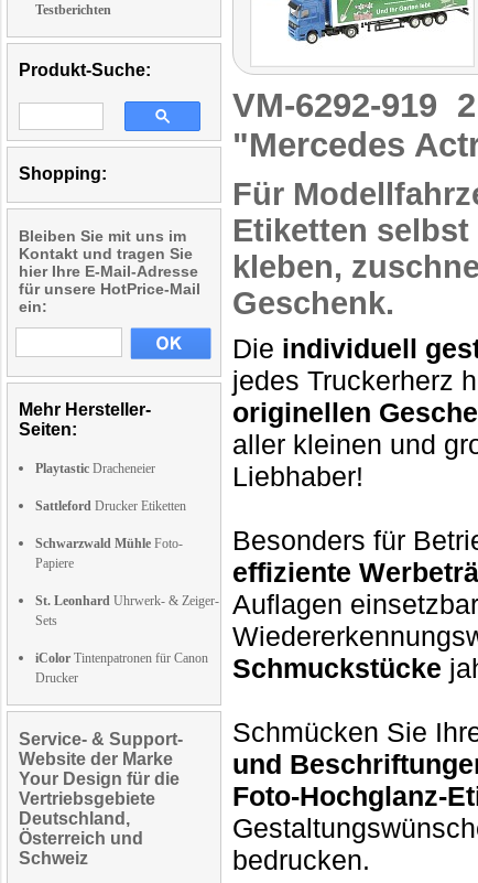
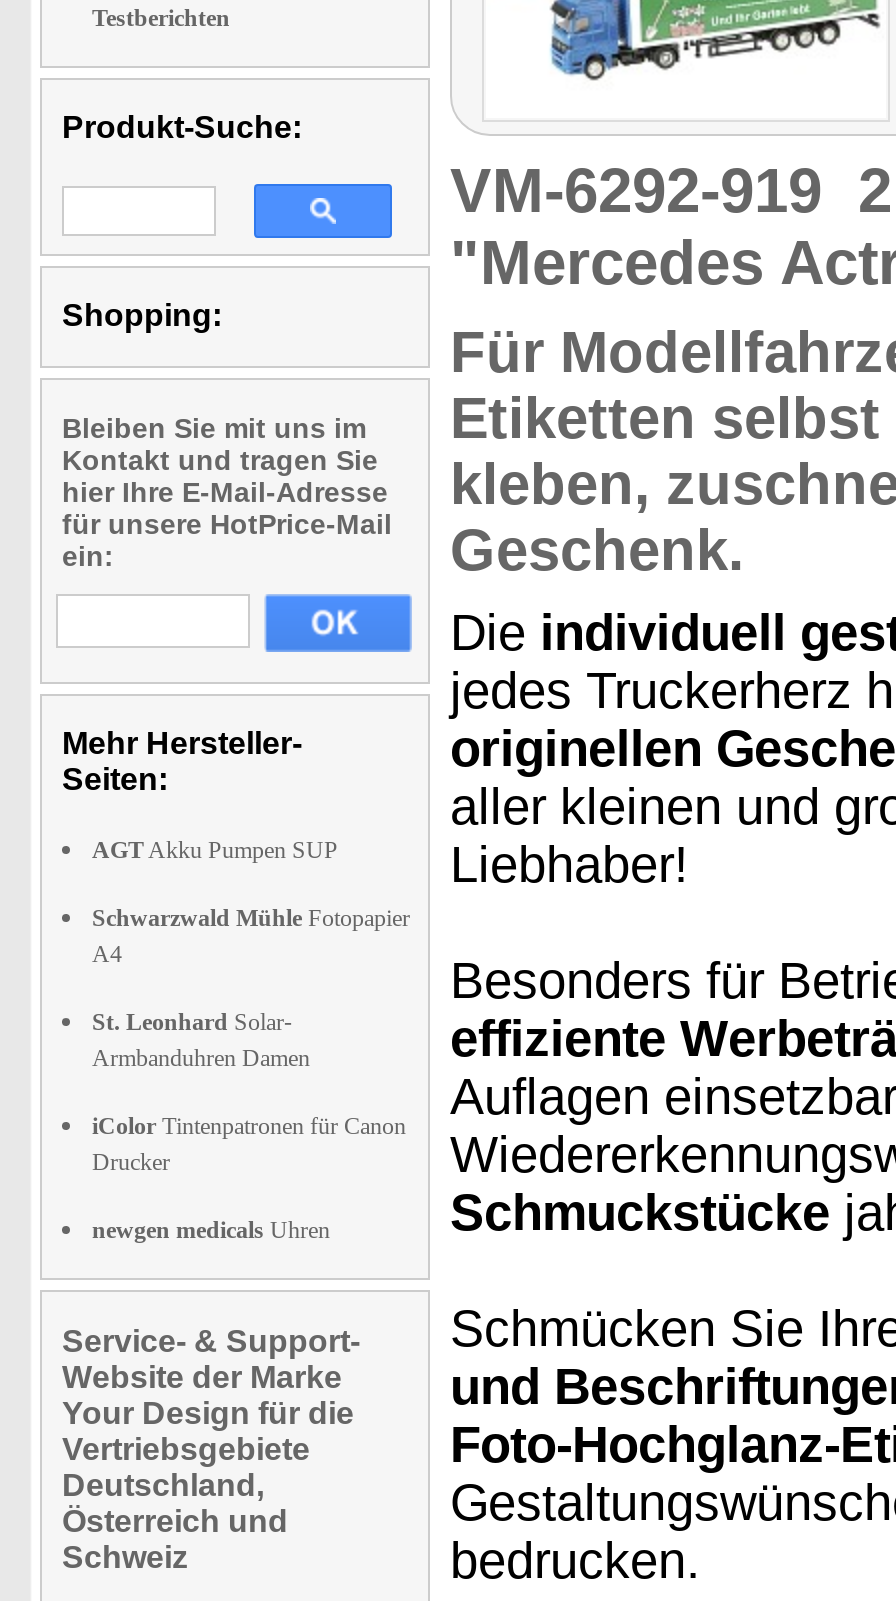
- Playtastic Dracheneier
- Sattleford Drucker Etiketten
- Schwarzwald Mühle Foto-
- Papiere
- St. Leonhard Uhrwerk- & Zeiger-
- Sets
+ AGTAkku Pumpen SUP
+ Schwarzwald Mühle Fotopapier
+ A4
+ St. Leonhard Solar-
+ Armbanduhren Damen

moved up: iColor Tintenpatronen für Canon | Drucker

+ newgen medicals Uhren
